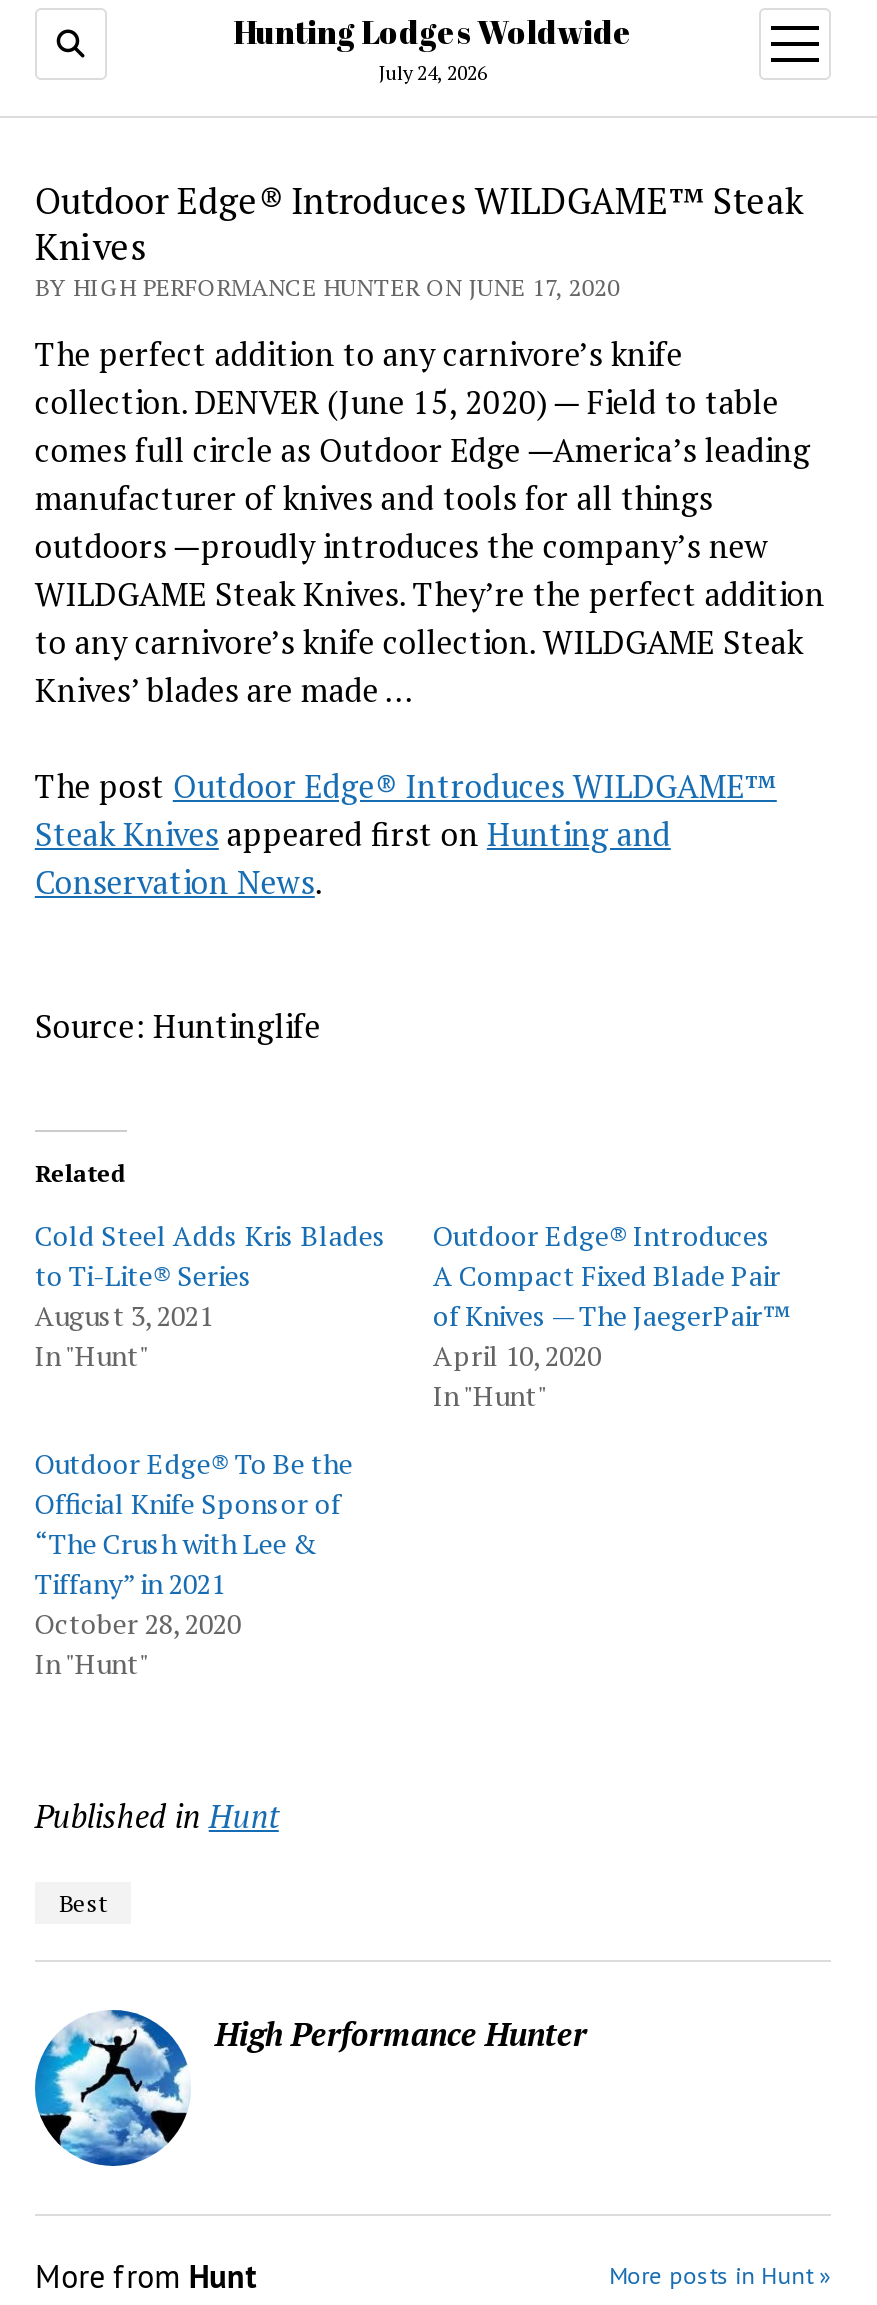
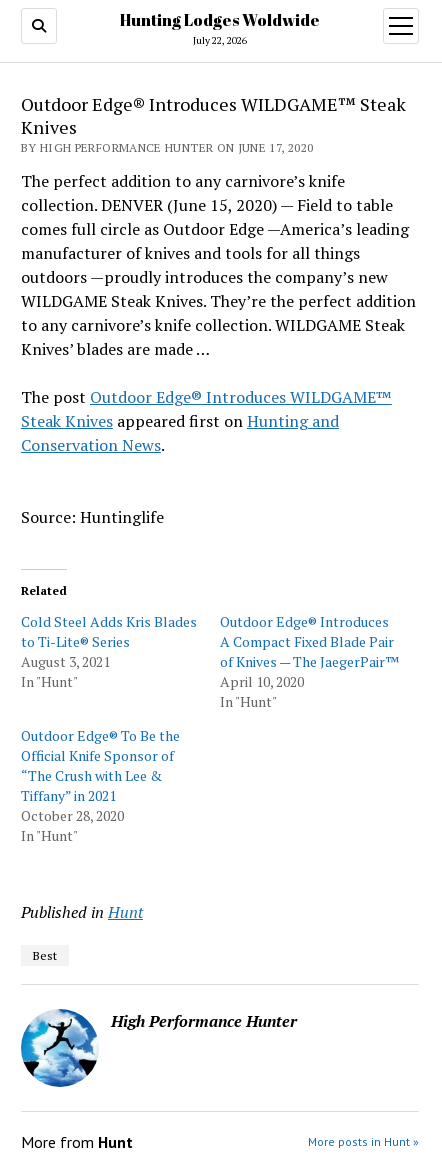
- July 24, 2026
+ July 22, 2026
